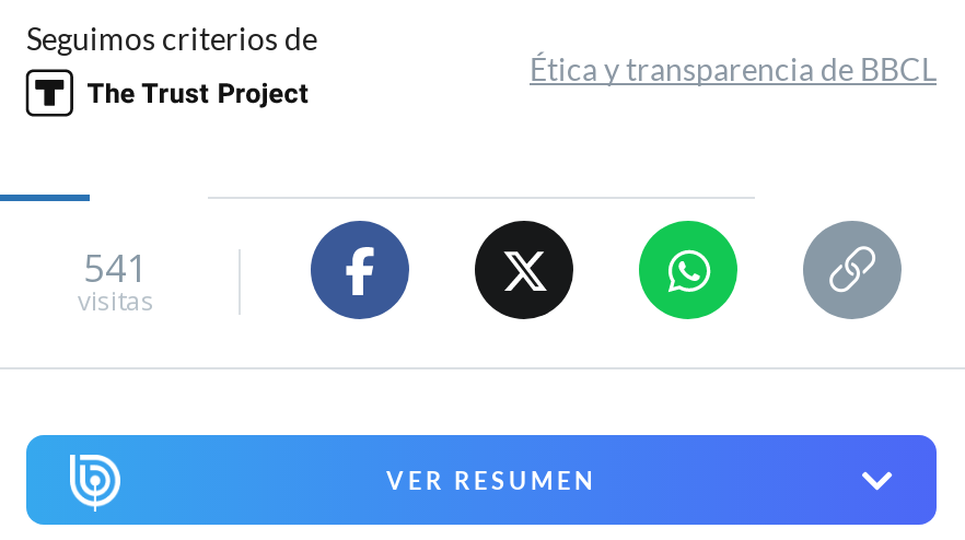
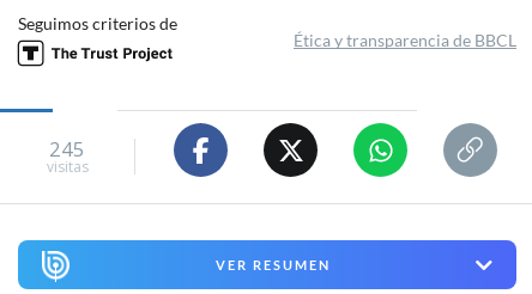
- 541
+ 245
